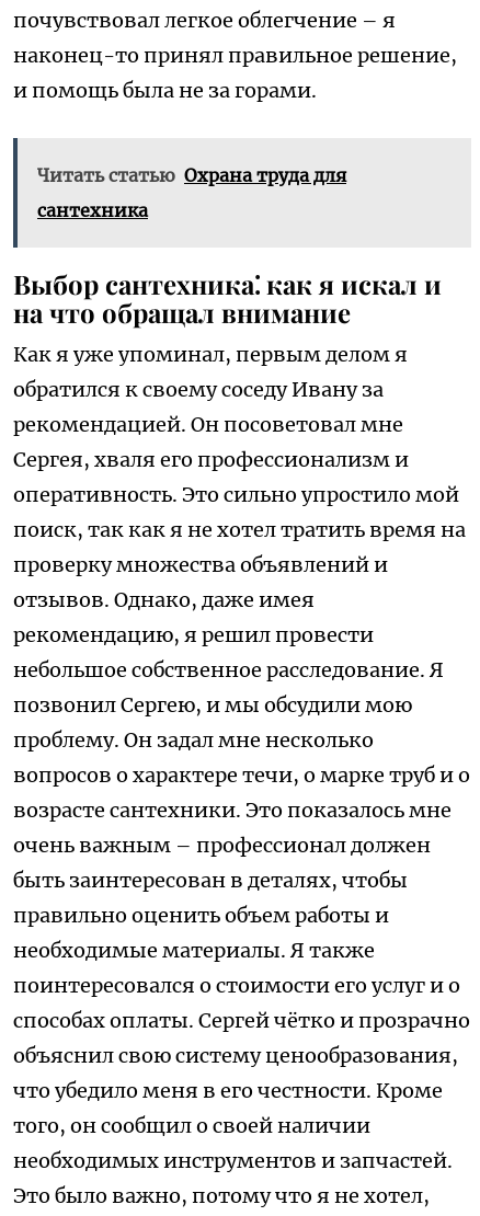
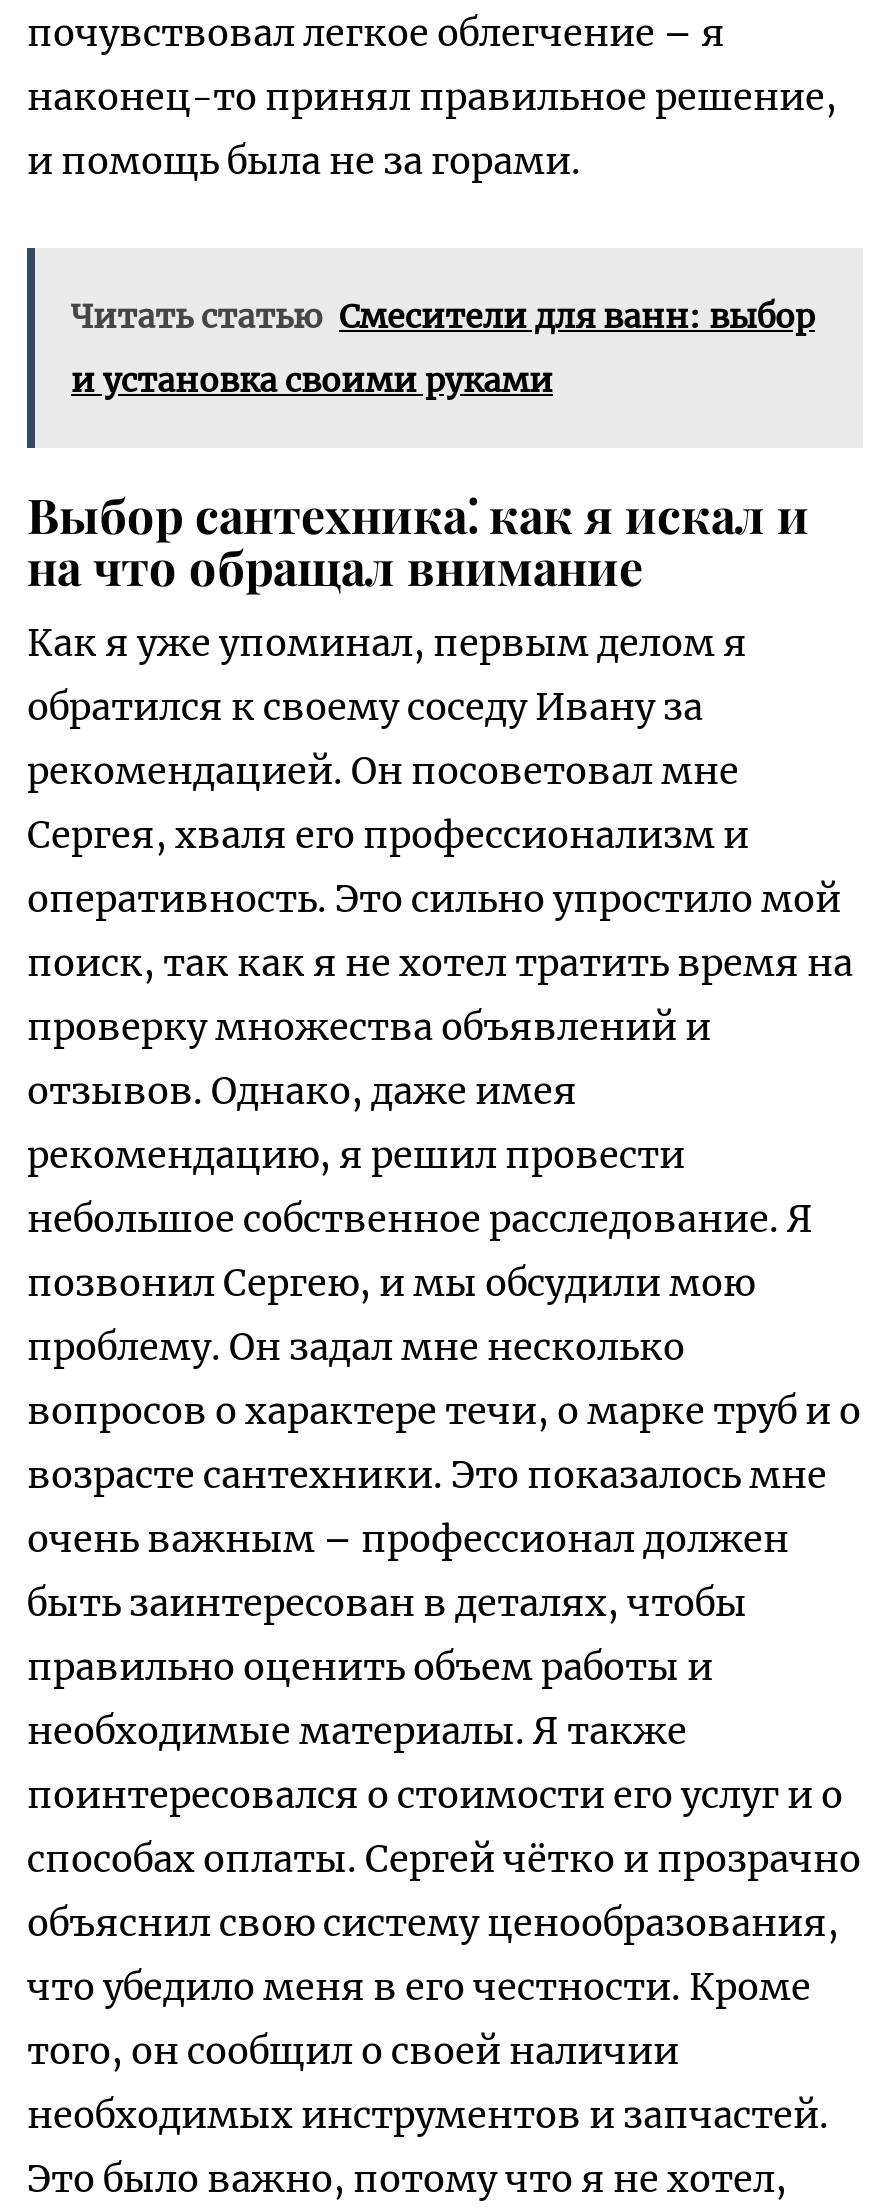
- Читать статью Охрана труда для
+ Читать статью Смесители для ванн: выбор

- сантехника
+ и установка своими руками
